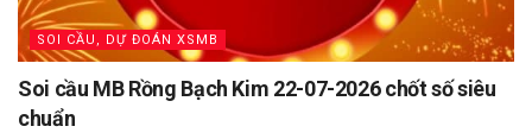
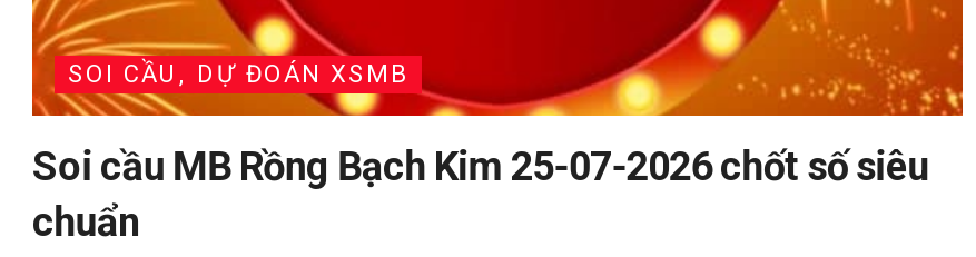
- Soi cầu MB Rồng Bạch Kim 22-07-2026 chốt số siêu
+ Soi cầu MB Rồng Bạch Kim 25-07-2026 chốt số siêu
